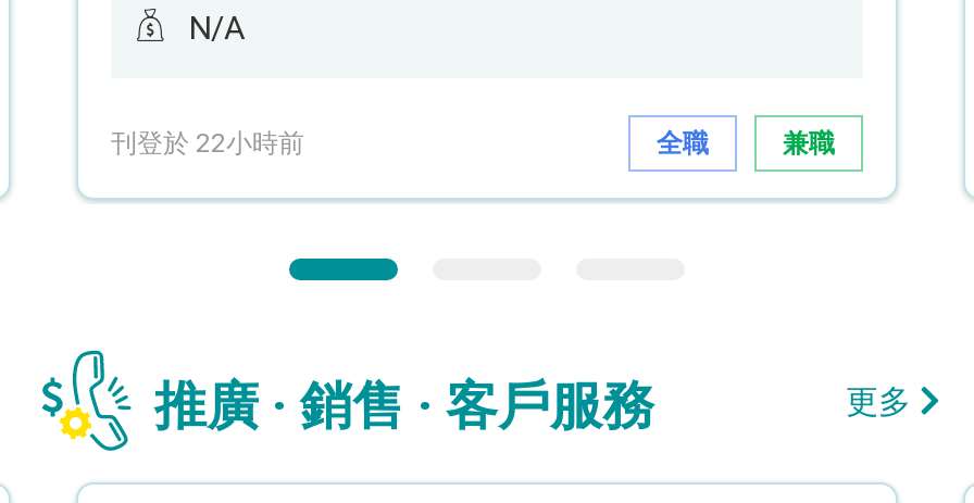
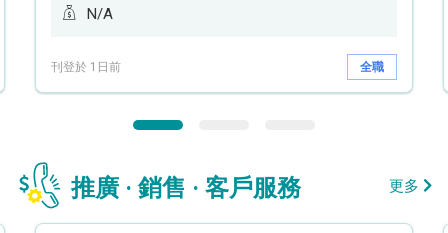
- 刊登於 22小時前
+ 刊登於 1日前

- 兼職
